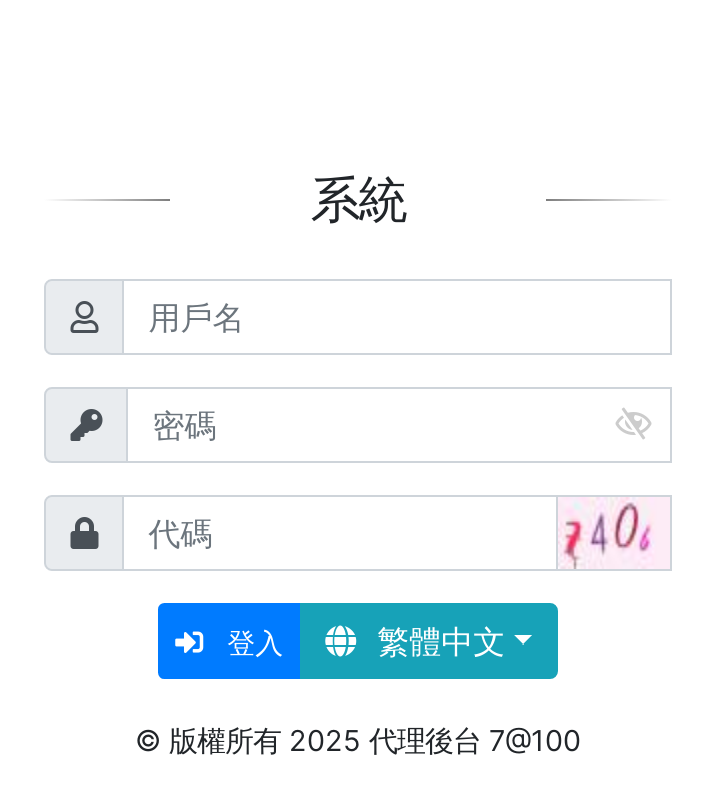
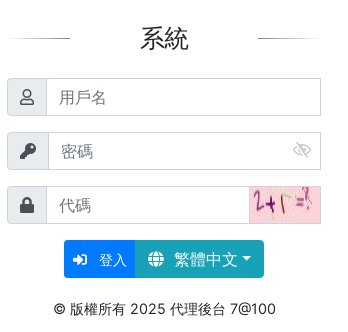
- [image]
+ [image]
